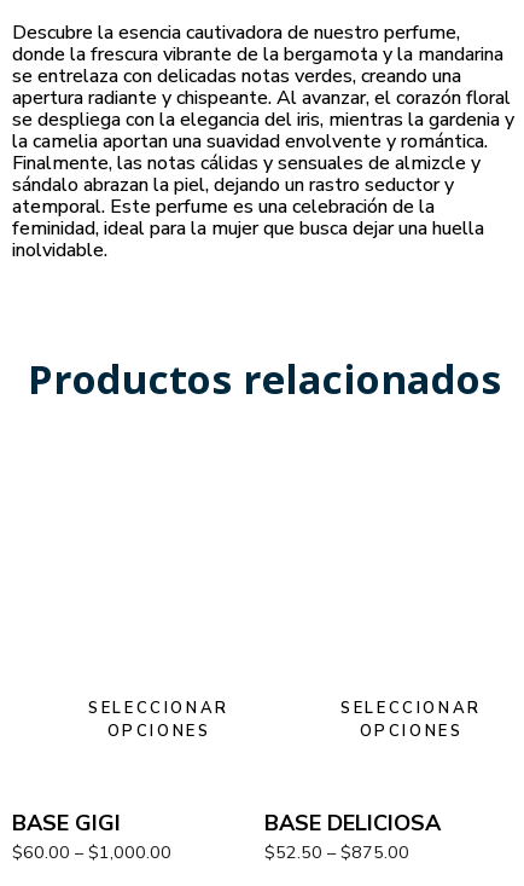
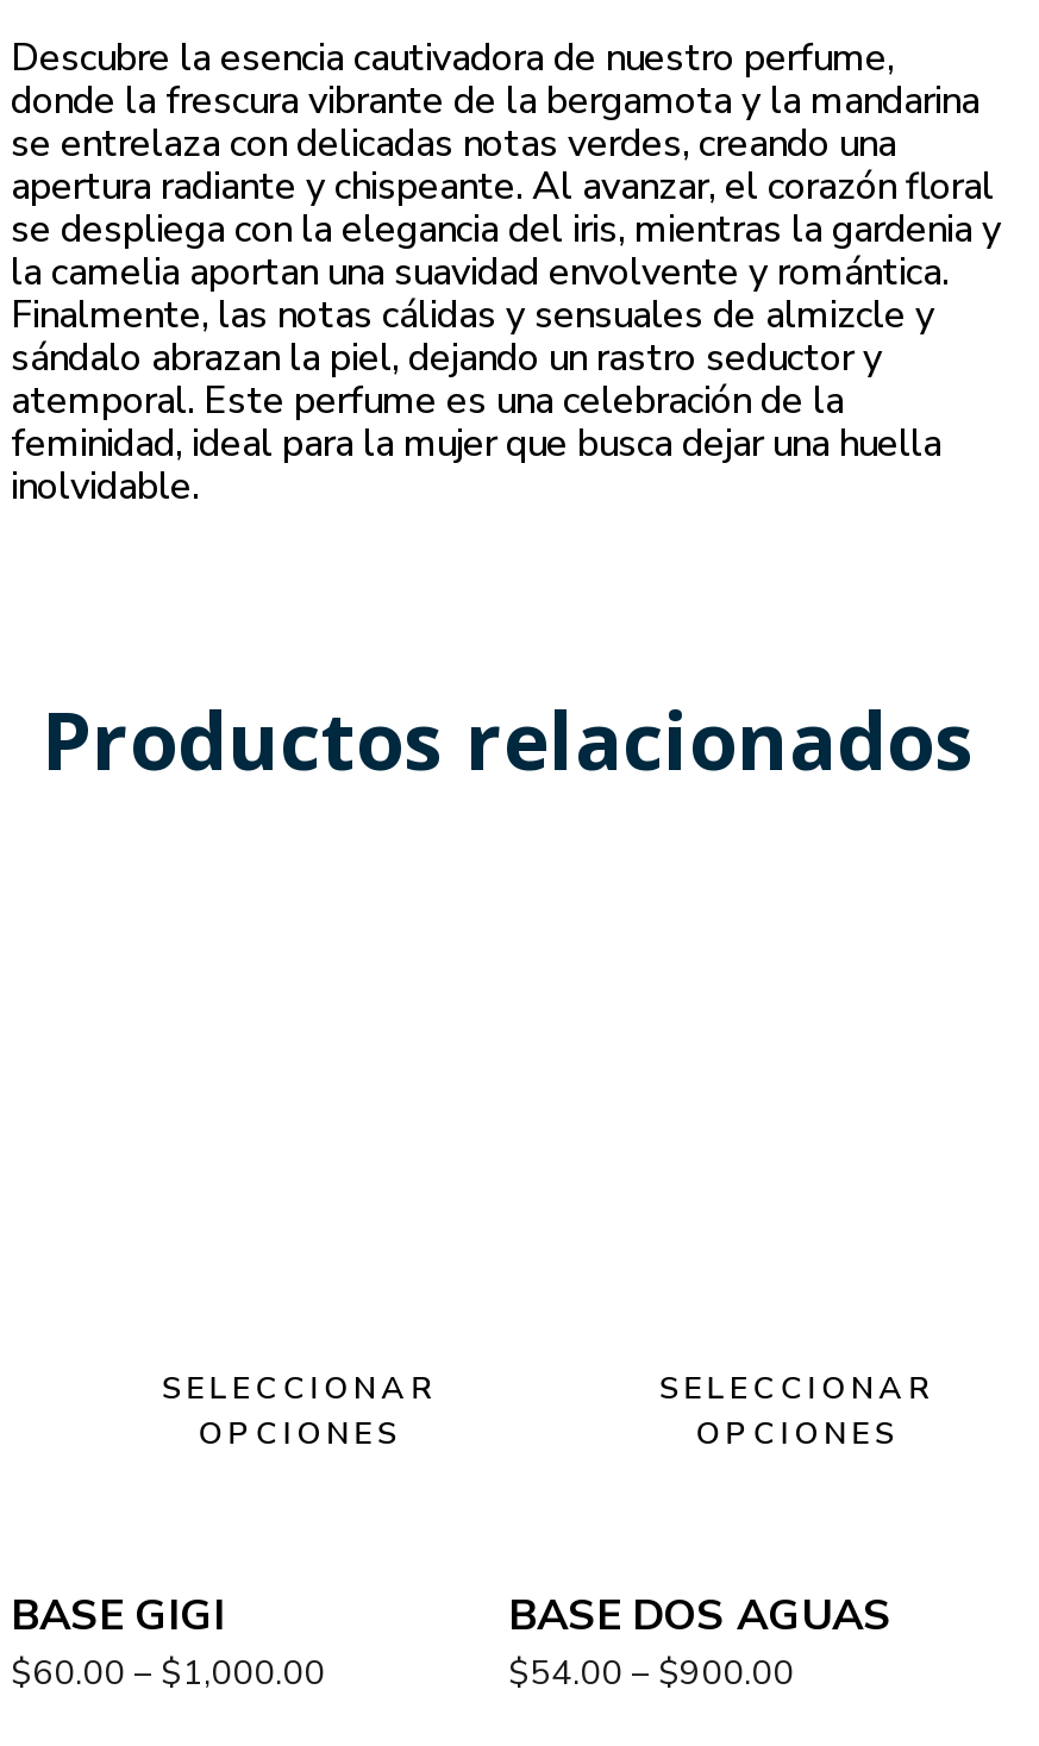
- BASE DELICIOSA
- $52.50 – $875.00
+ BASE DOS AGUAS
+ $54.00 – $900.00
